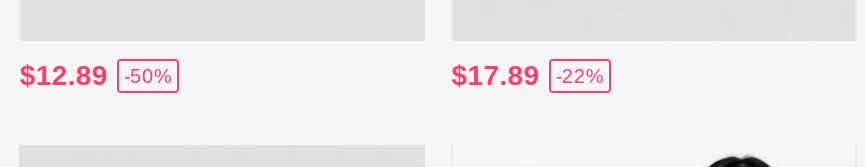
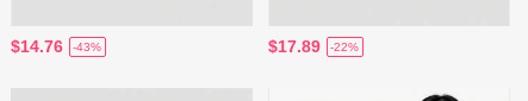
- $12.89
+ $14.76

- -50%
+ -43%
